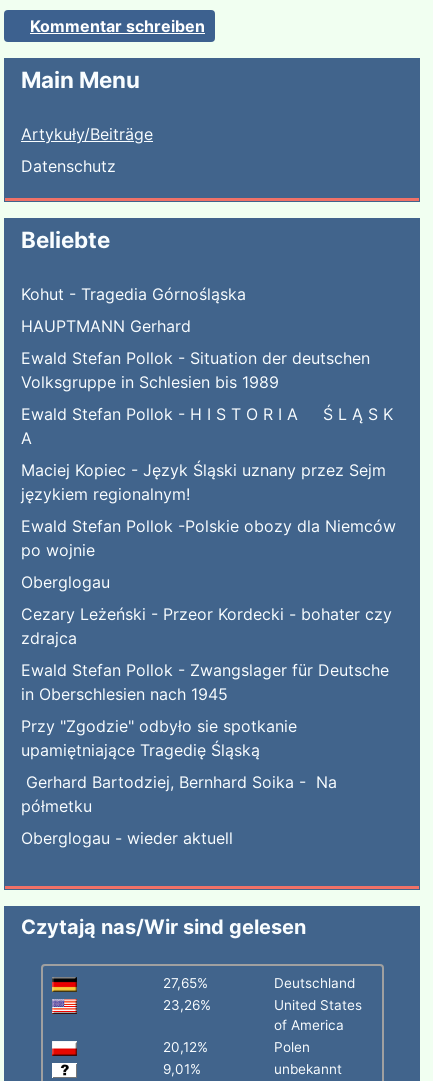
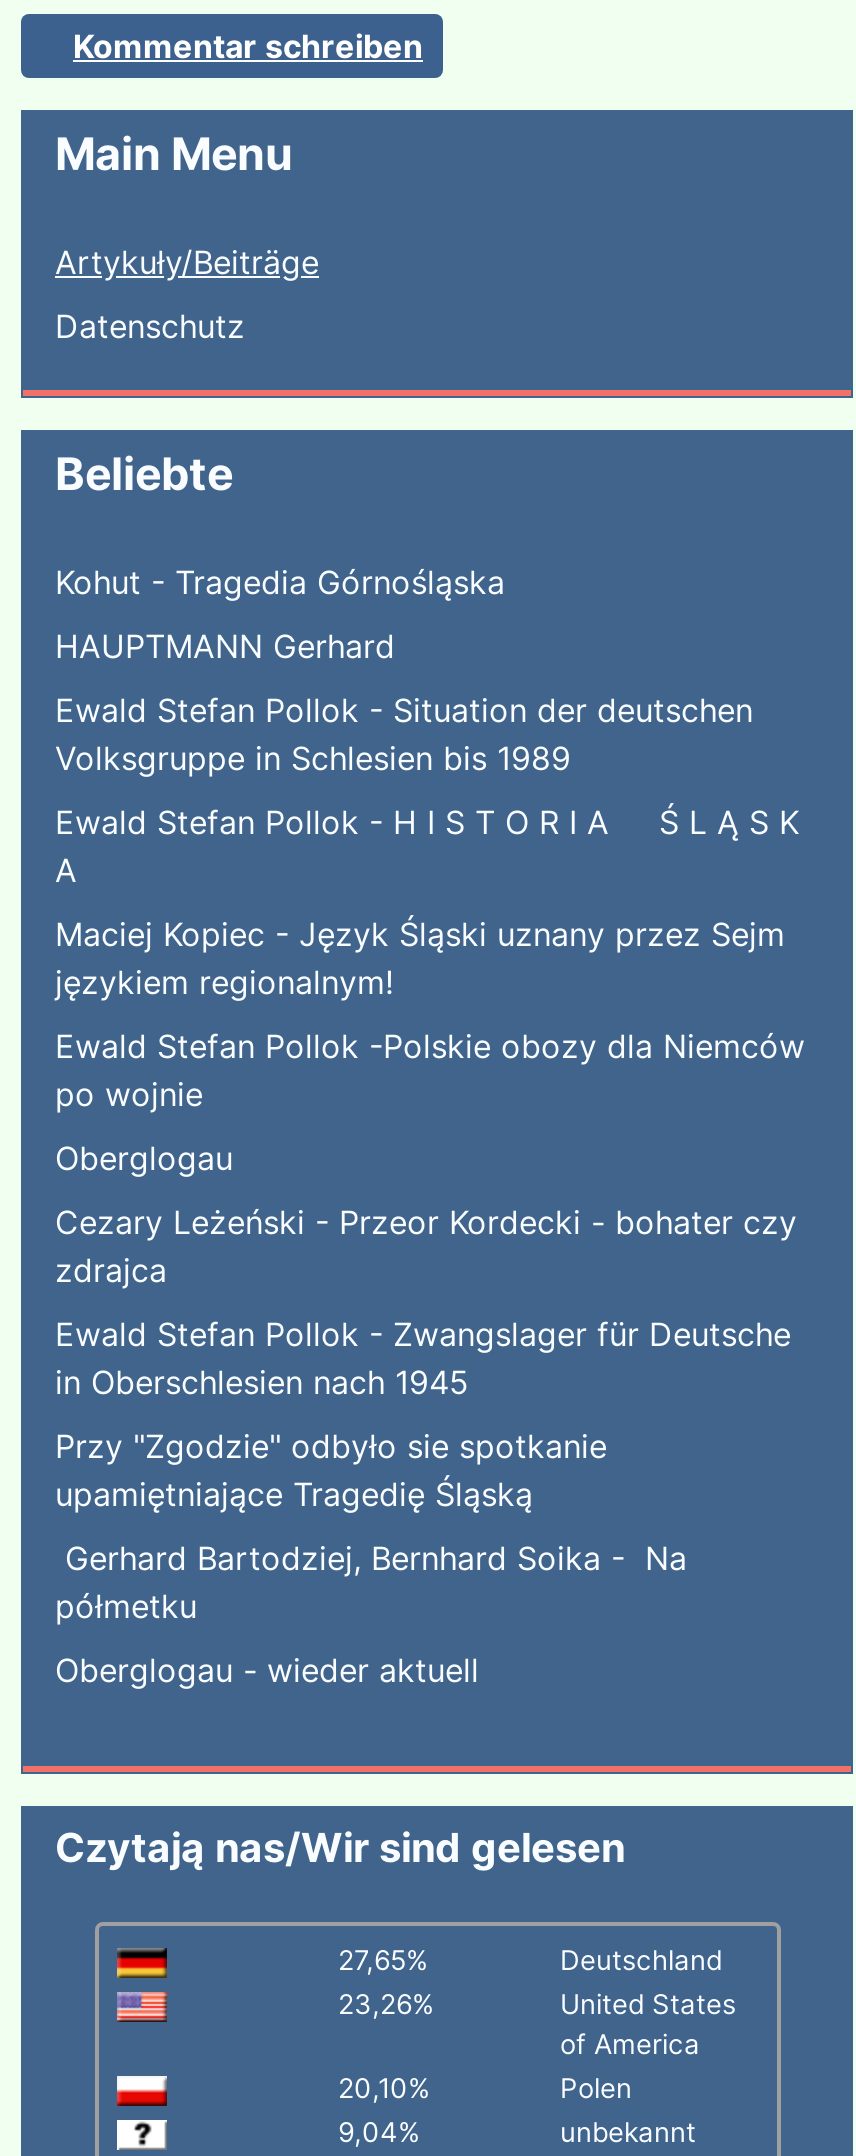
- 20,12%
+ 20,10%

- 9,01%
+ 9,04%
